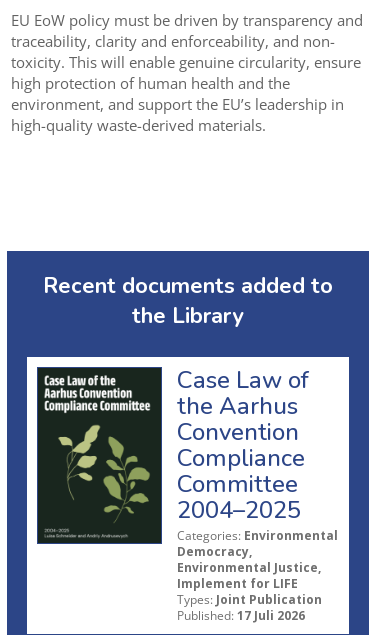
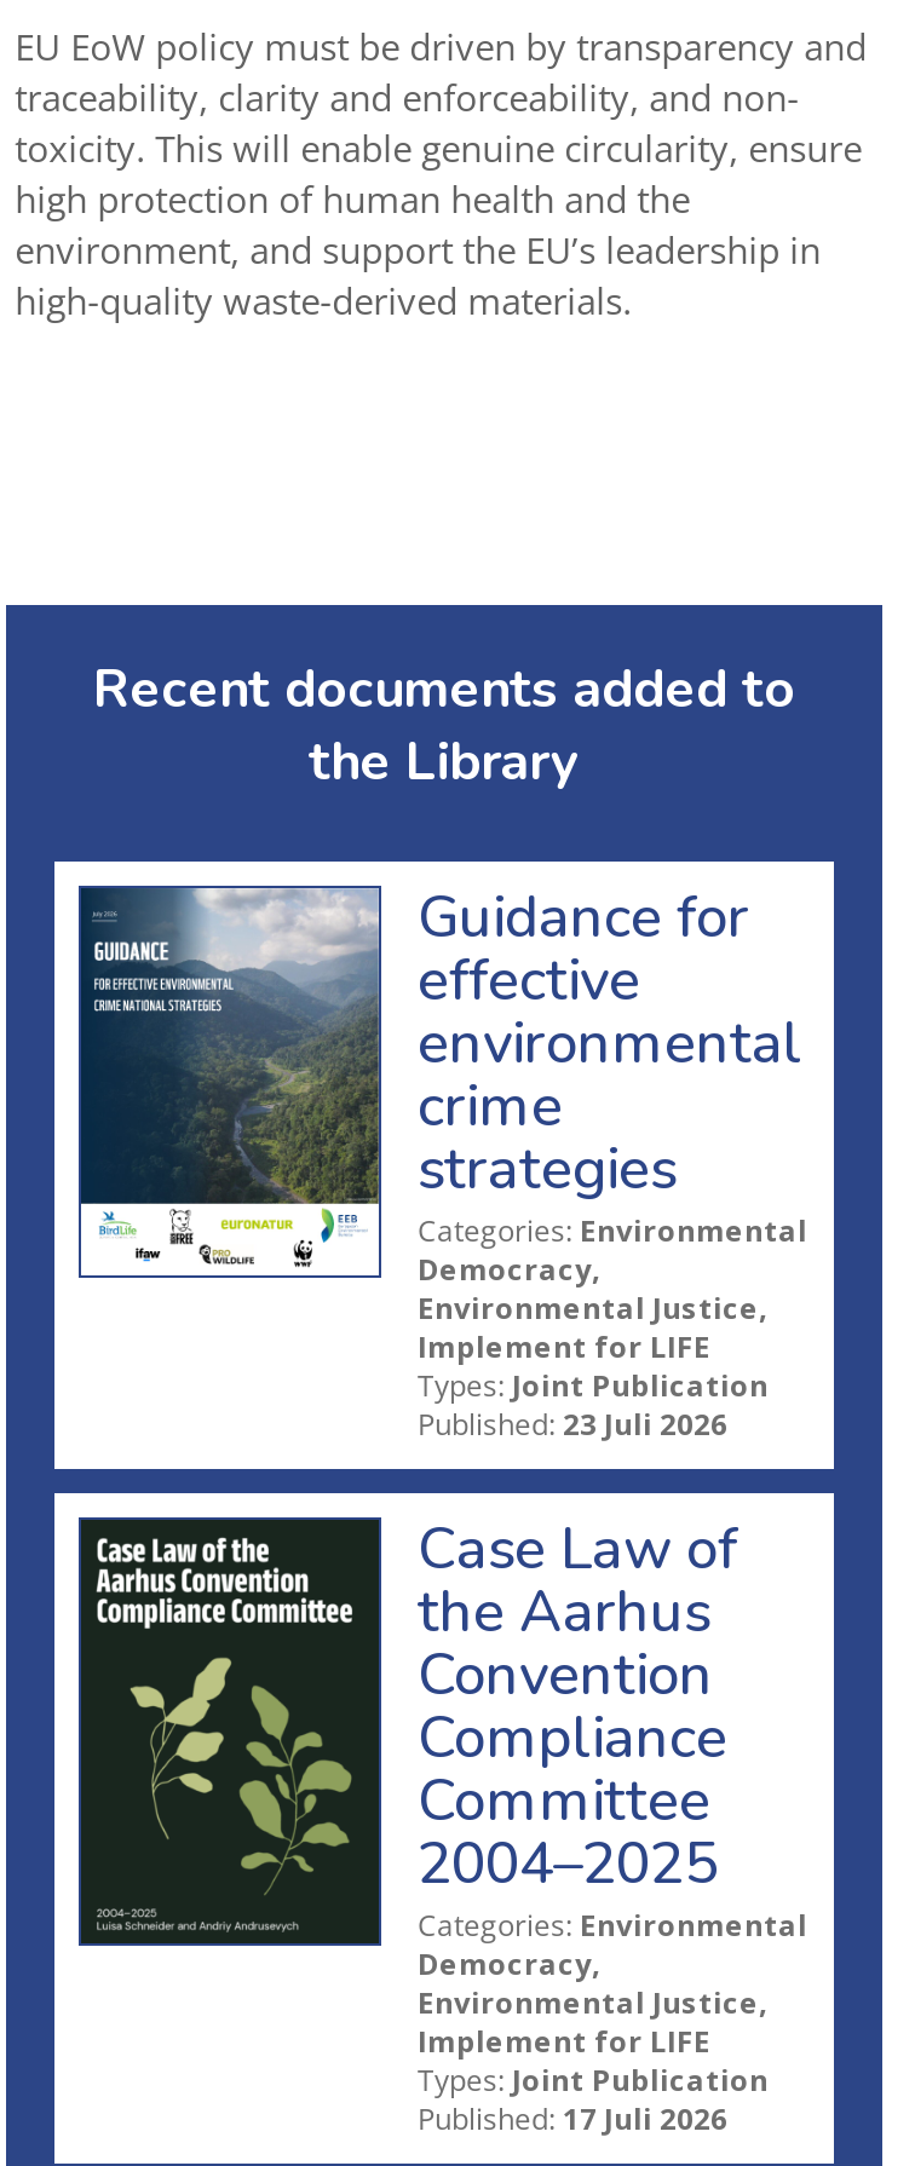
+ [image]
+ Guidance for
+ effective
+ environmental
+ crime
+ strategies
+ Categories: Environmental
+ Democracy,
+ Environmental Justice,
+ Implement for LIFE
+ Types: Joint Publication
+ Published: 23 Juli 2026
